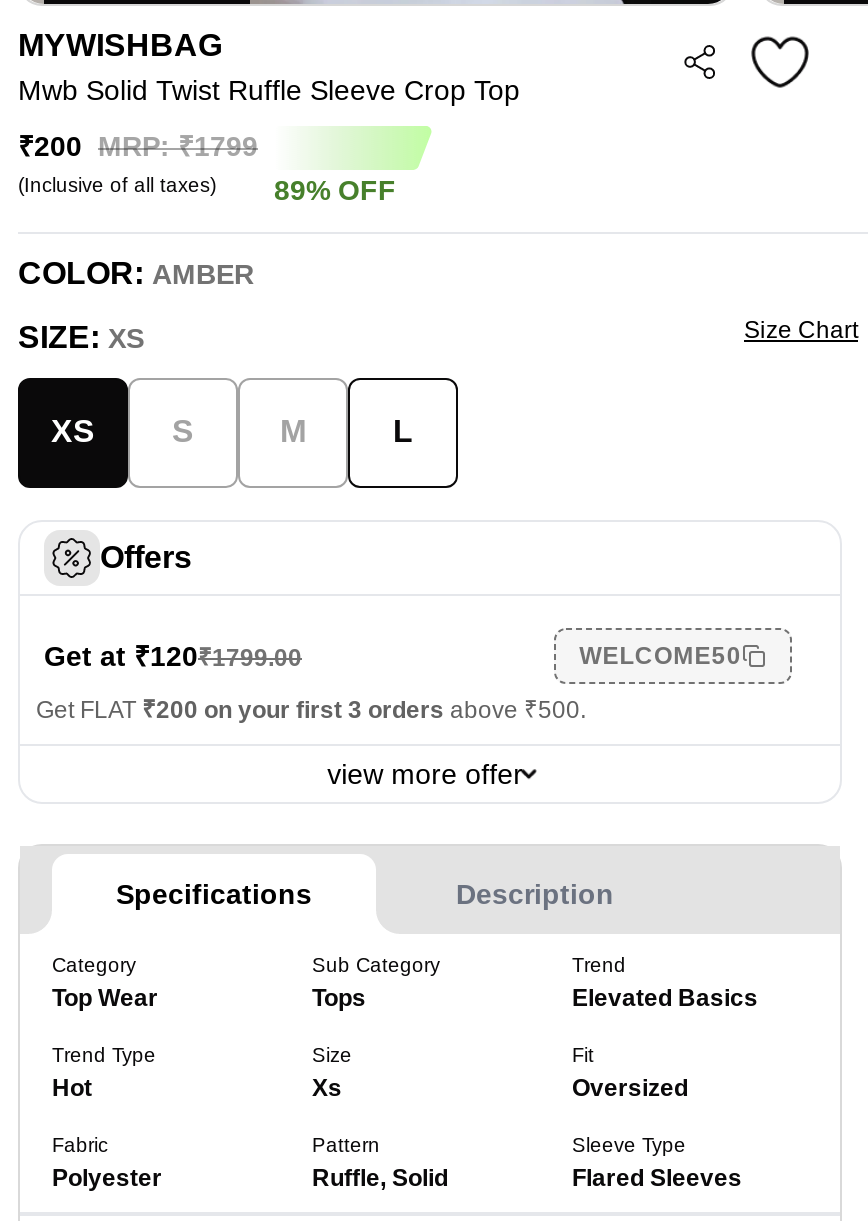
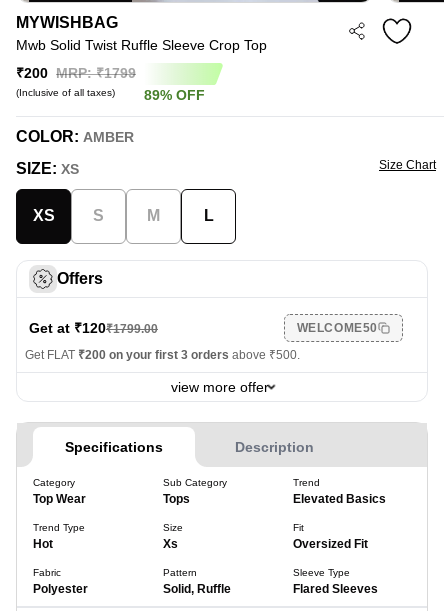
- Oversized
+ Oversized Fit

- Ruffle, Solid
+ Solid, Ruffle
